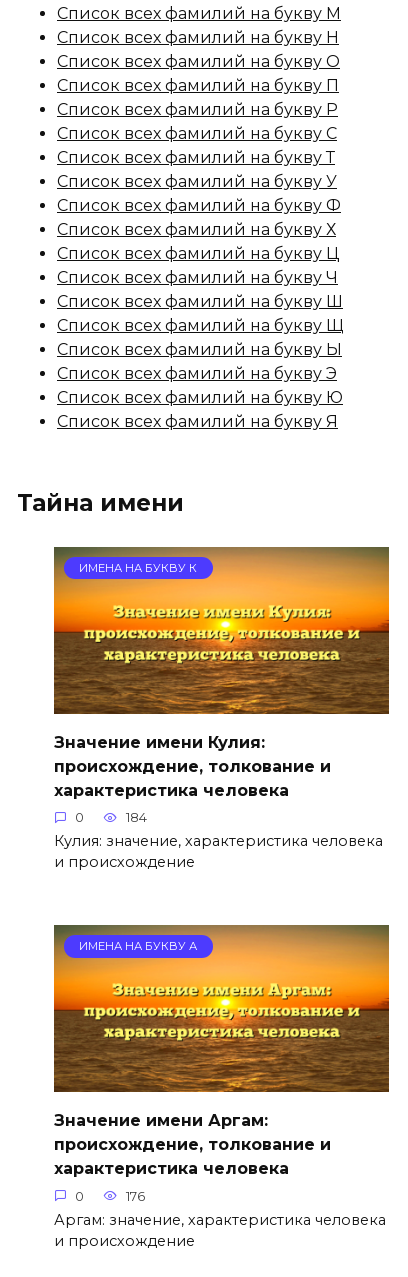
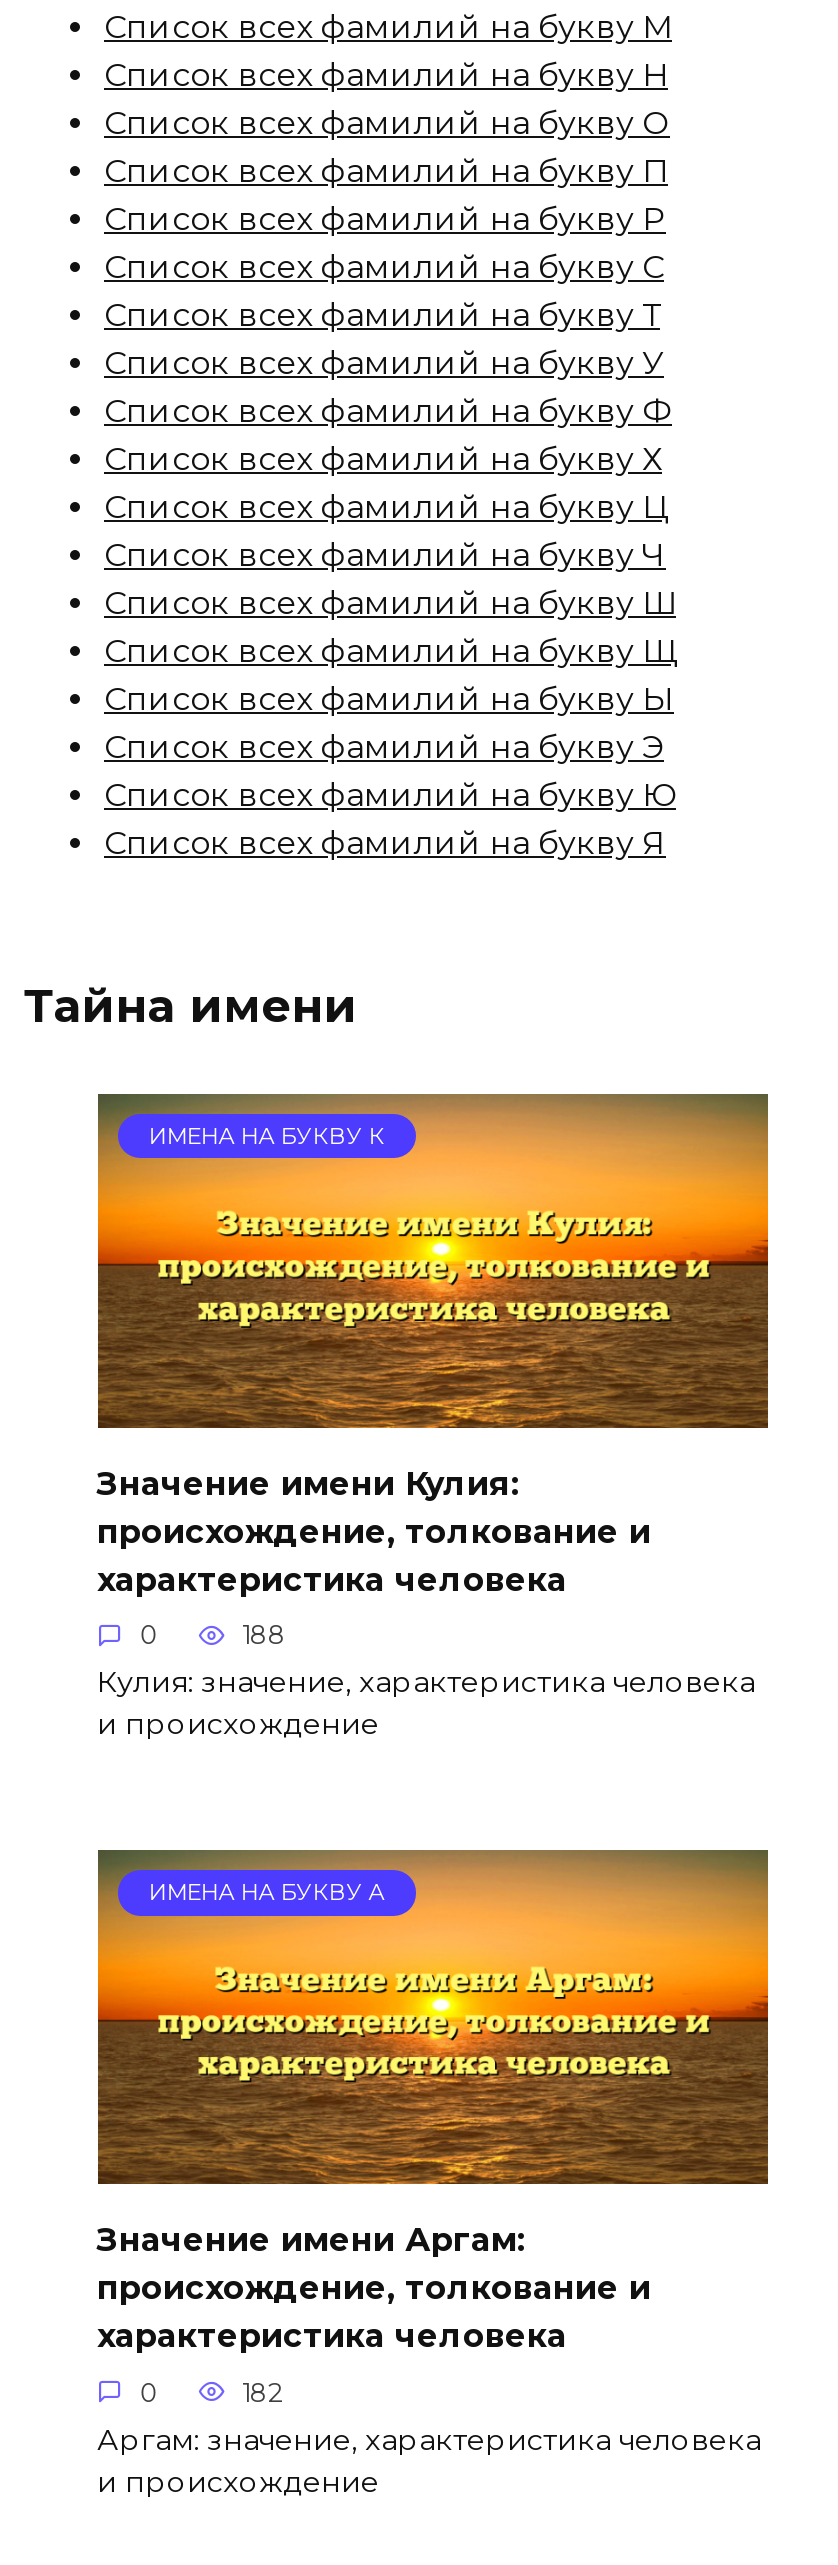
- 184
+ 188

- 176
+ 182
